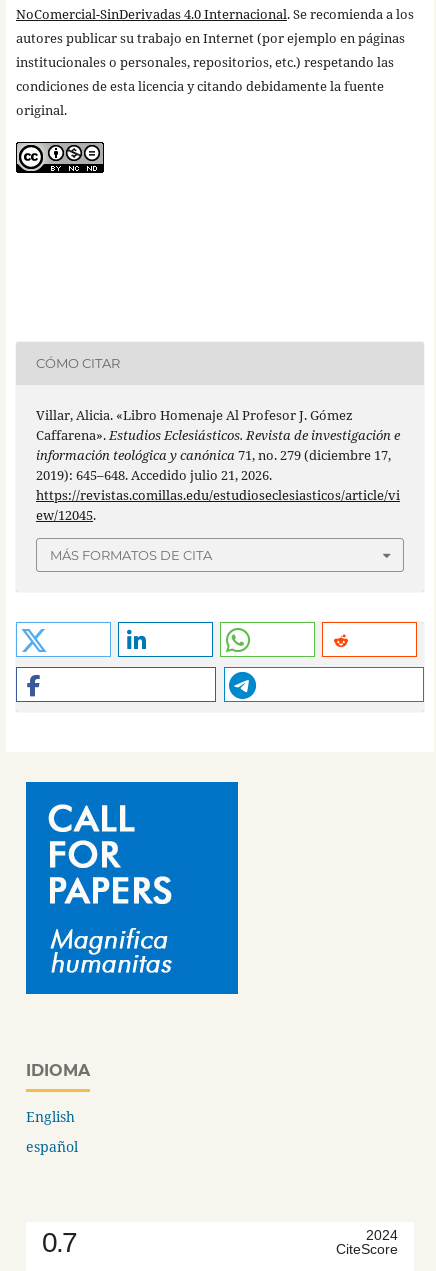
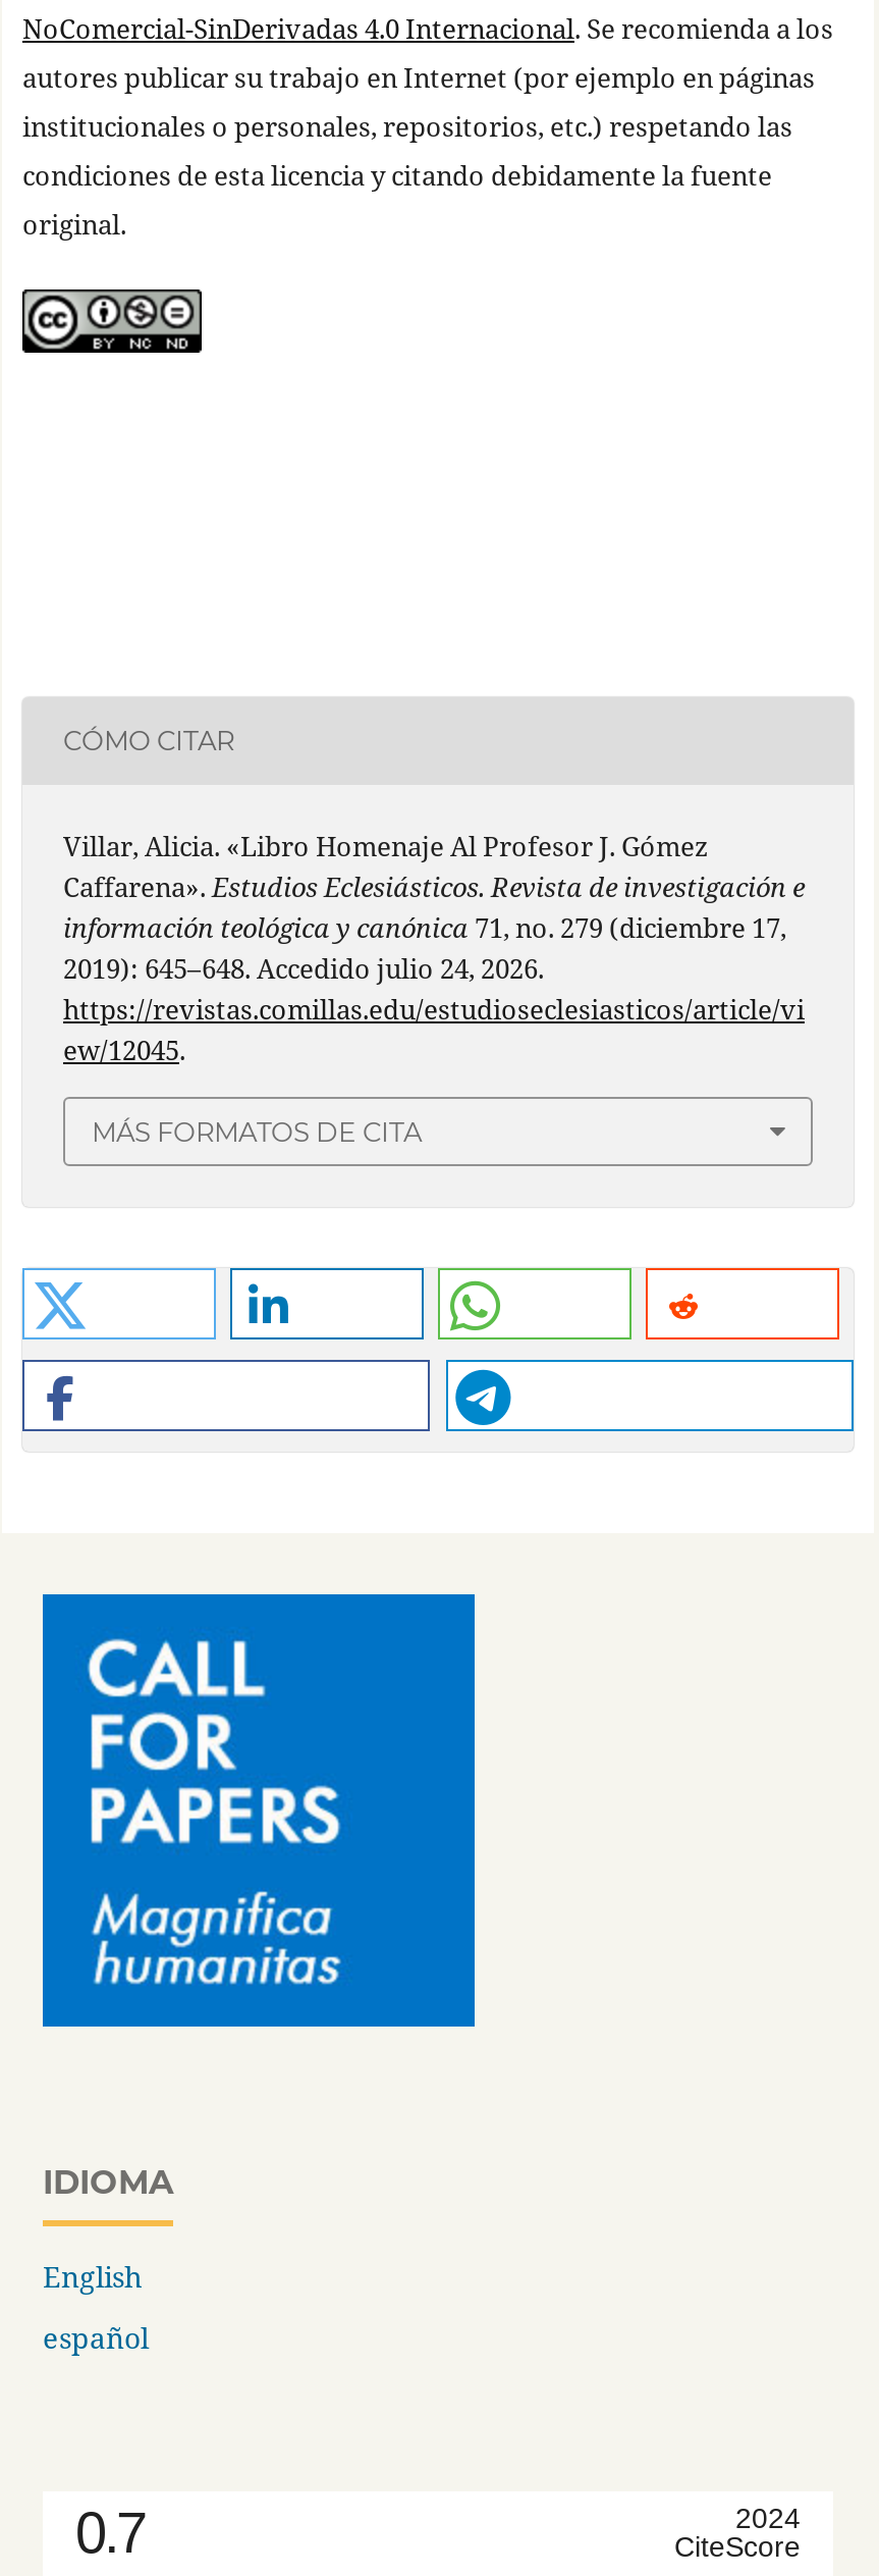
- 2019): 645–648. Accedido julio 21, 2026.
+ 2019): 645–648. Accedido julio 24, 2026.
